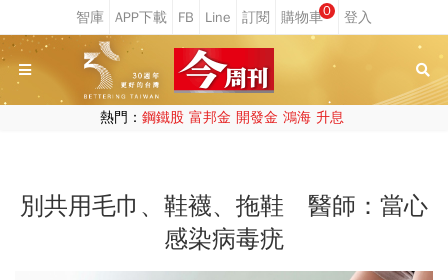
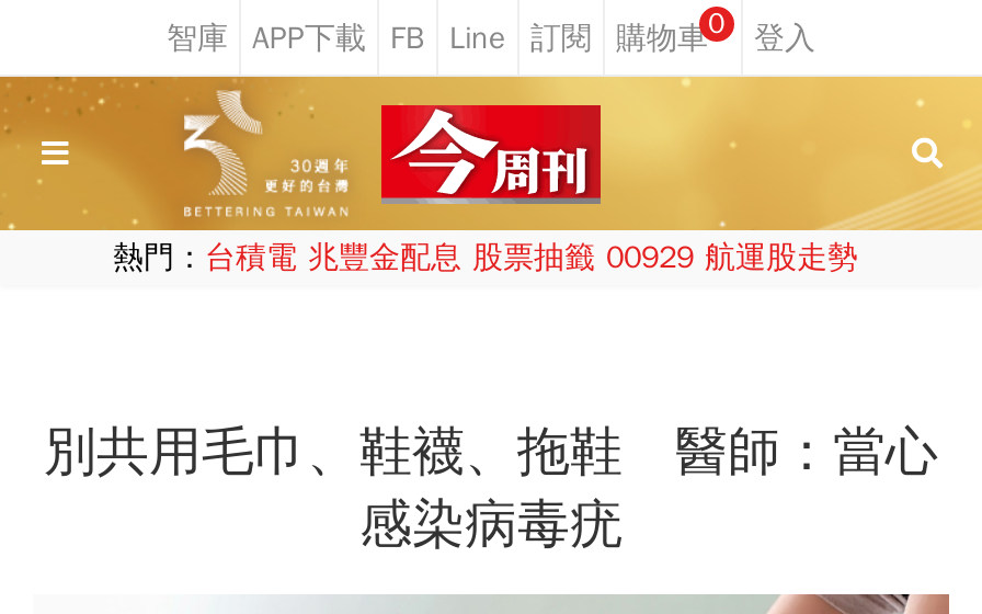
- 熱門：鋼鐵股 富邦金 開發金 鴻海 升息
+ 熱門：台積電 兆豐金配息 股票抽籤 00929 航運股走勢
